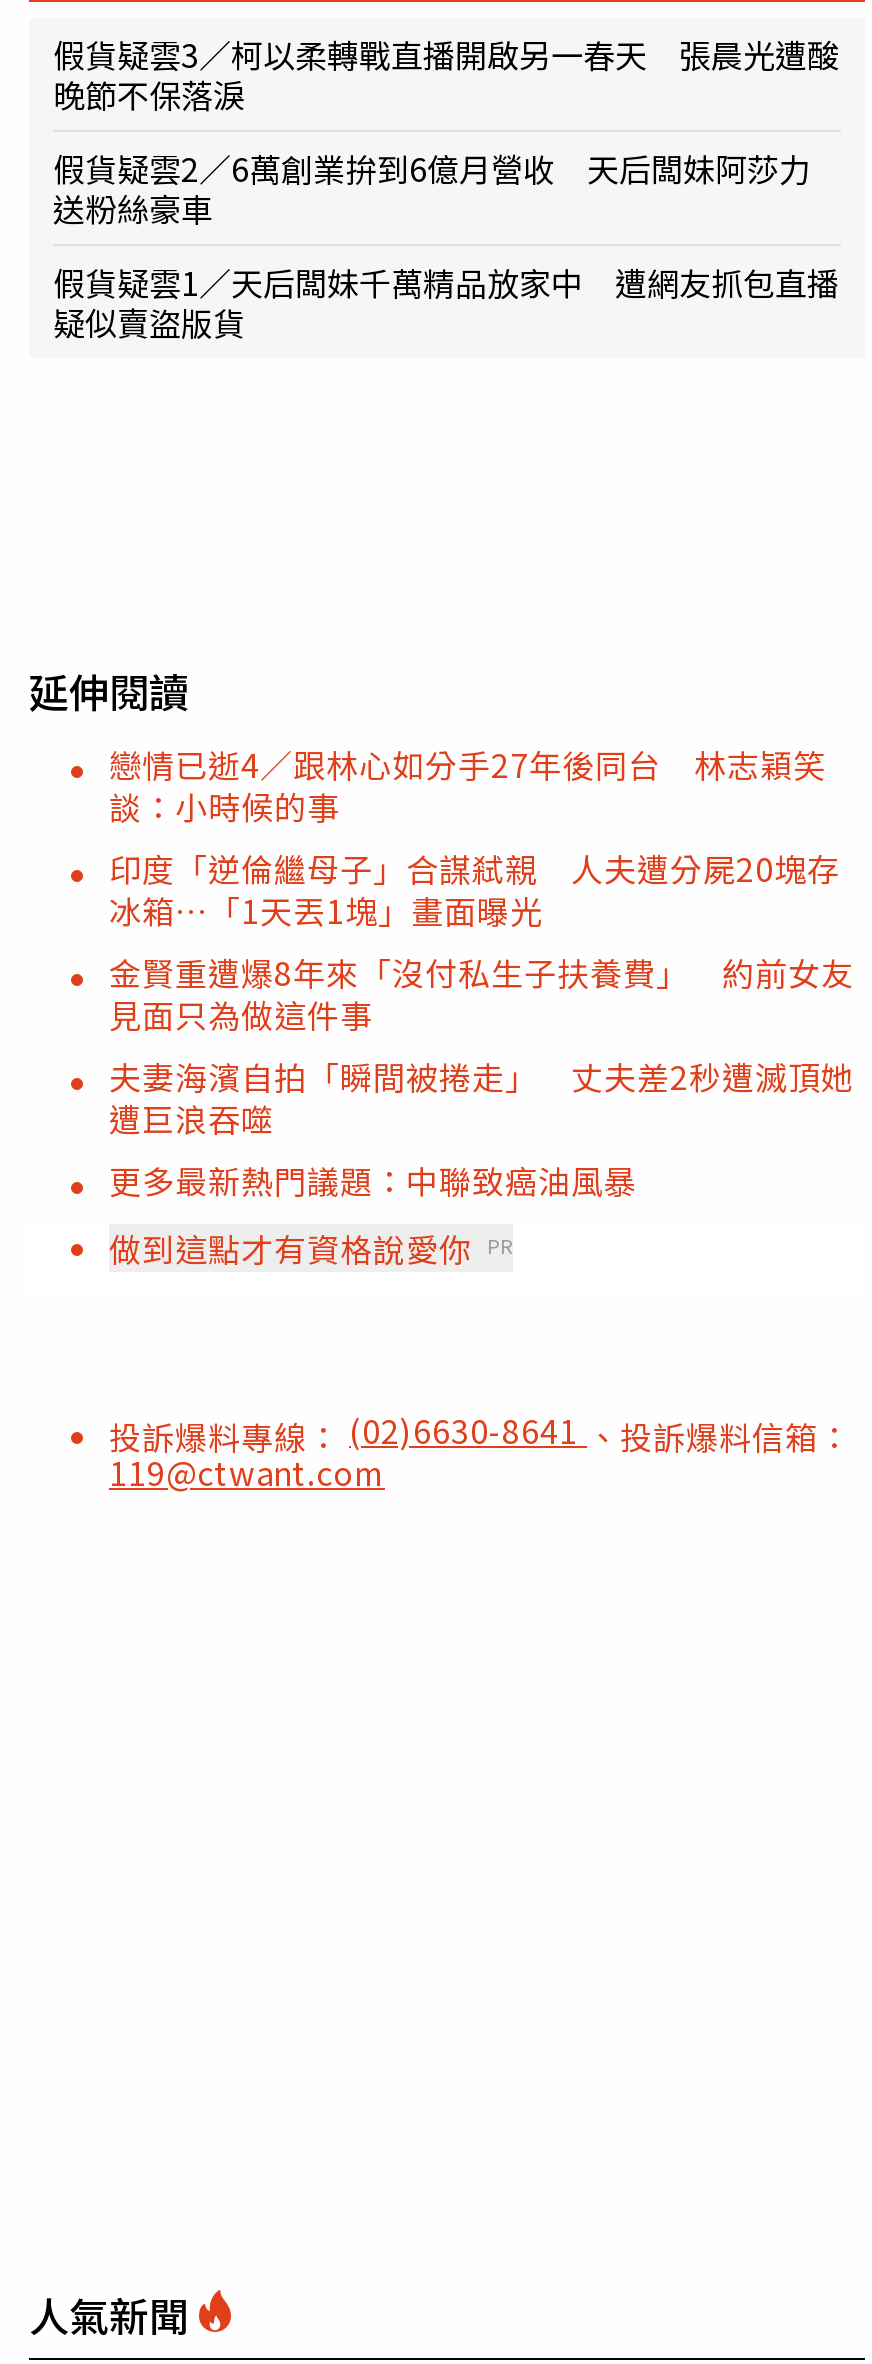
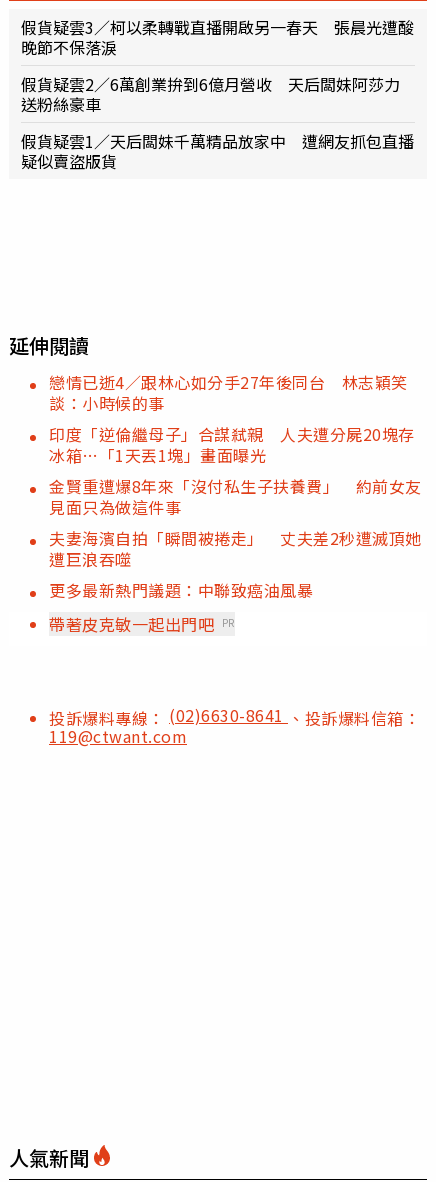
- 做到這點才有資格說愛你 PR
+ 帶著皮克敏一起出門吧 PR
